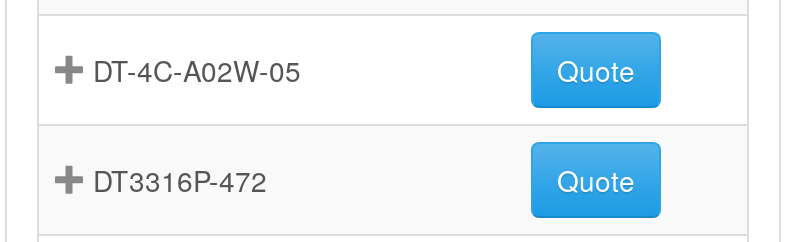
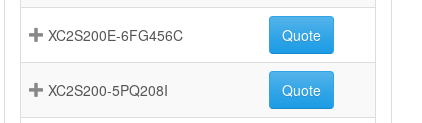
- DT-4C-A02W-05
+ XC2S200E-6FG456C

- DT3316P-472
+ XC2S200-5PQ208I
